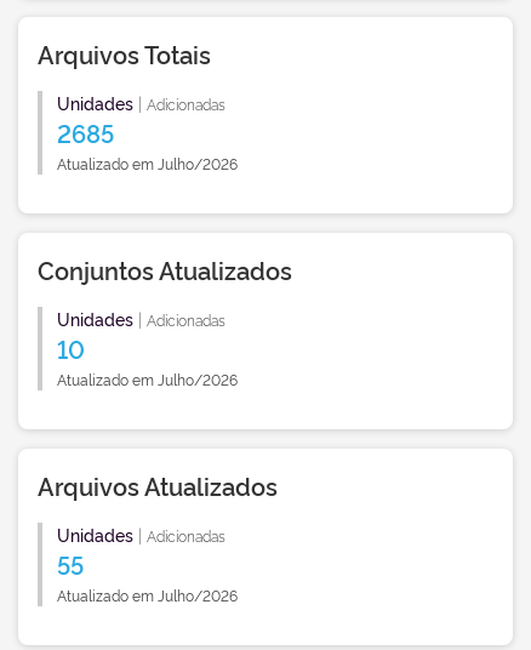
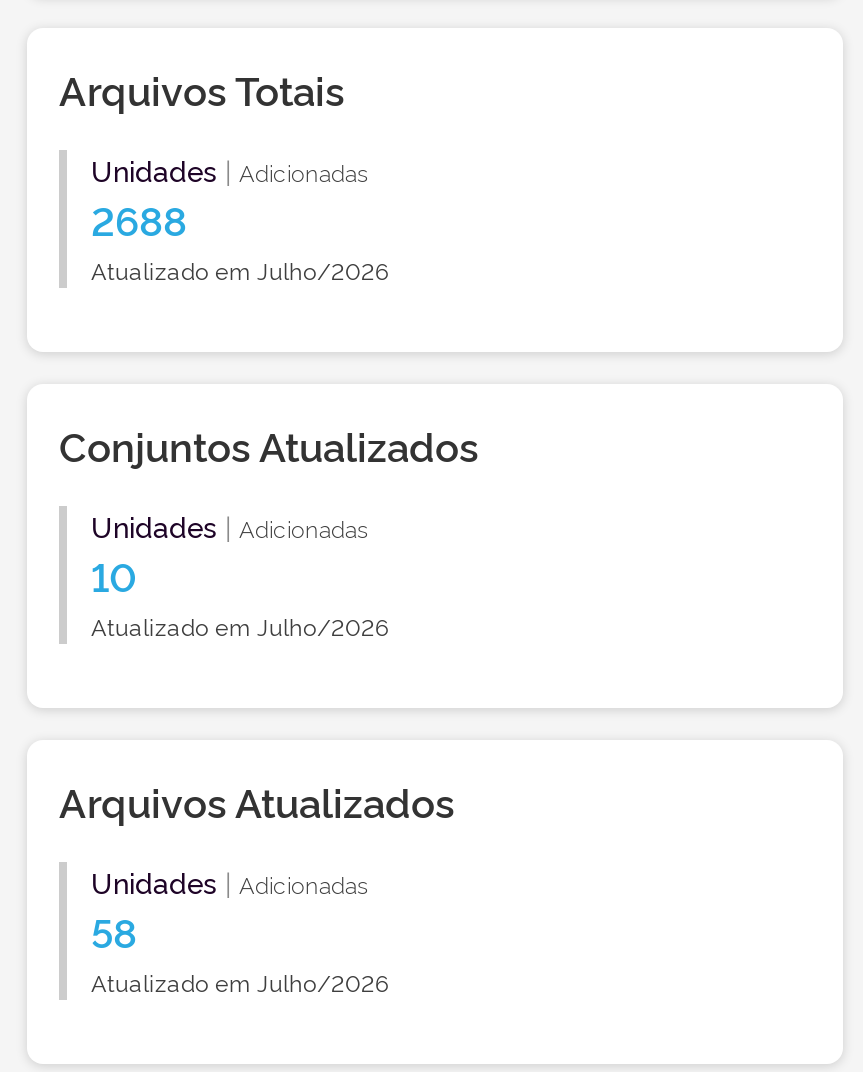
- 2685
+ 2688

- 55
+ 58
